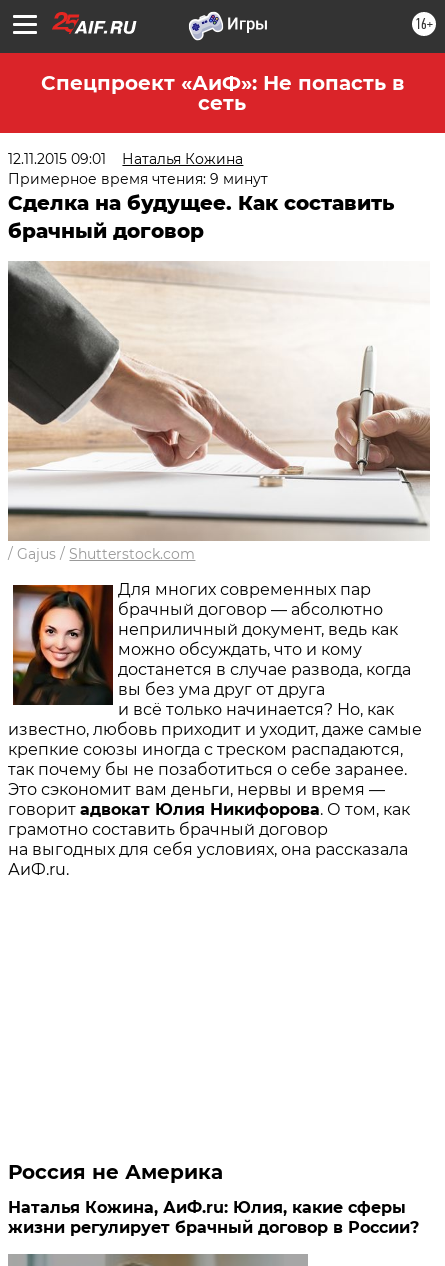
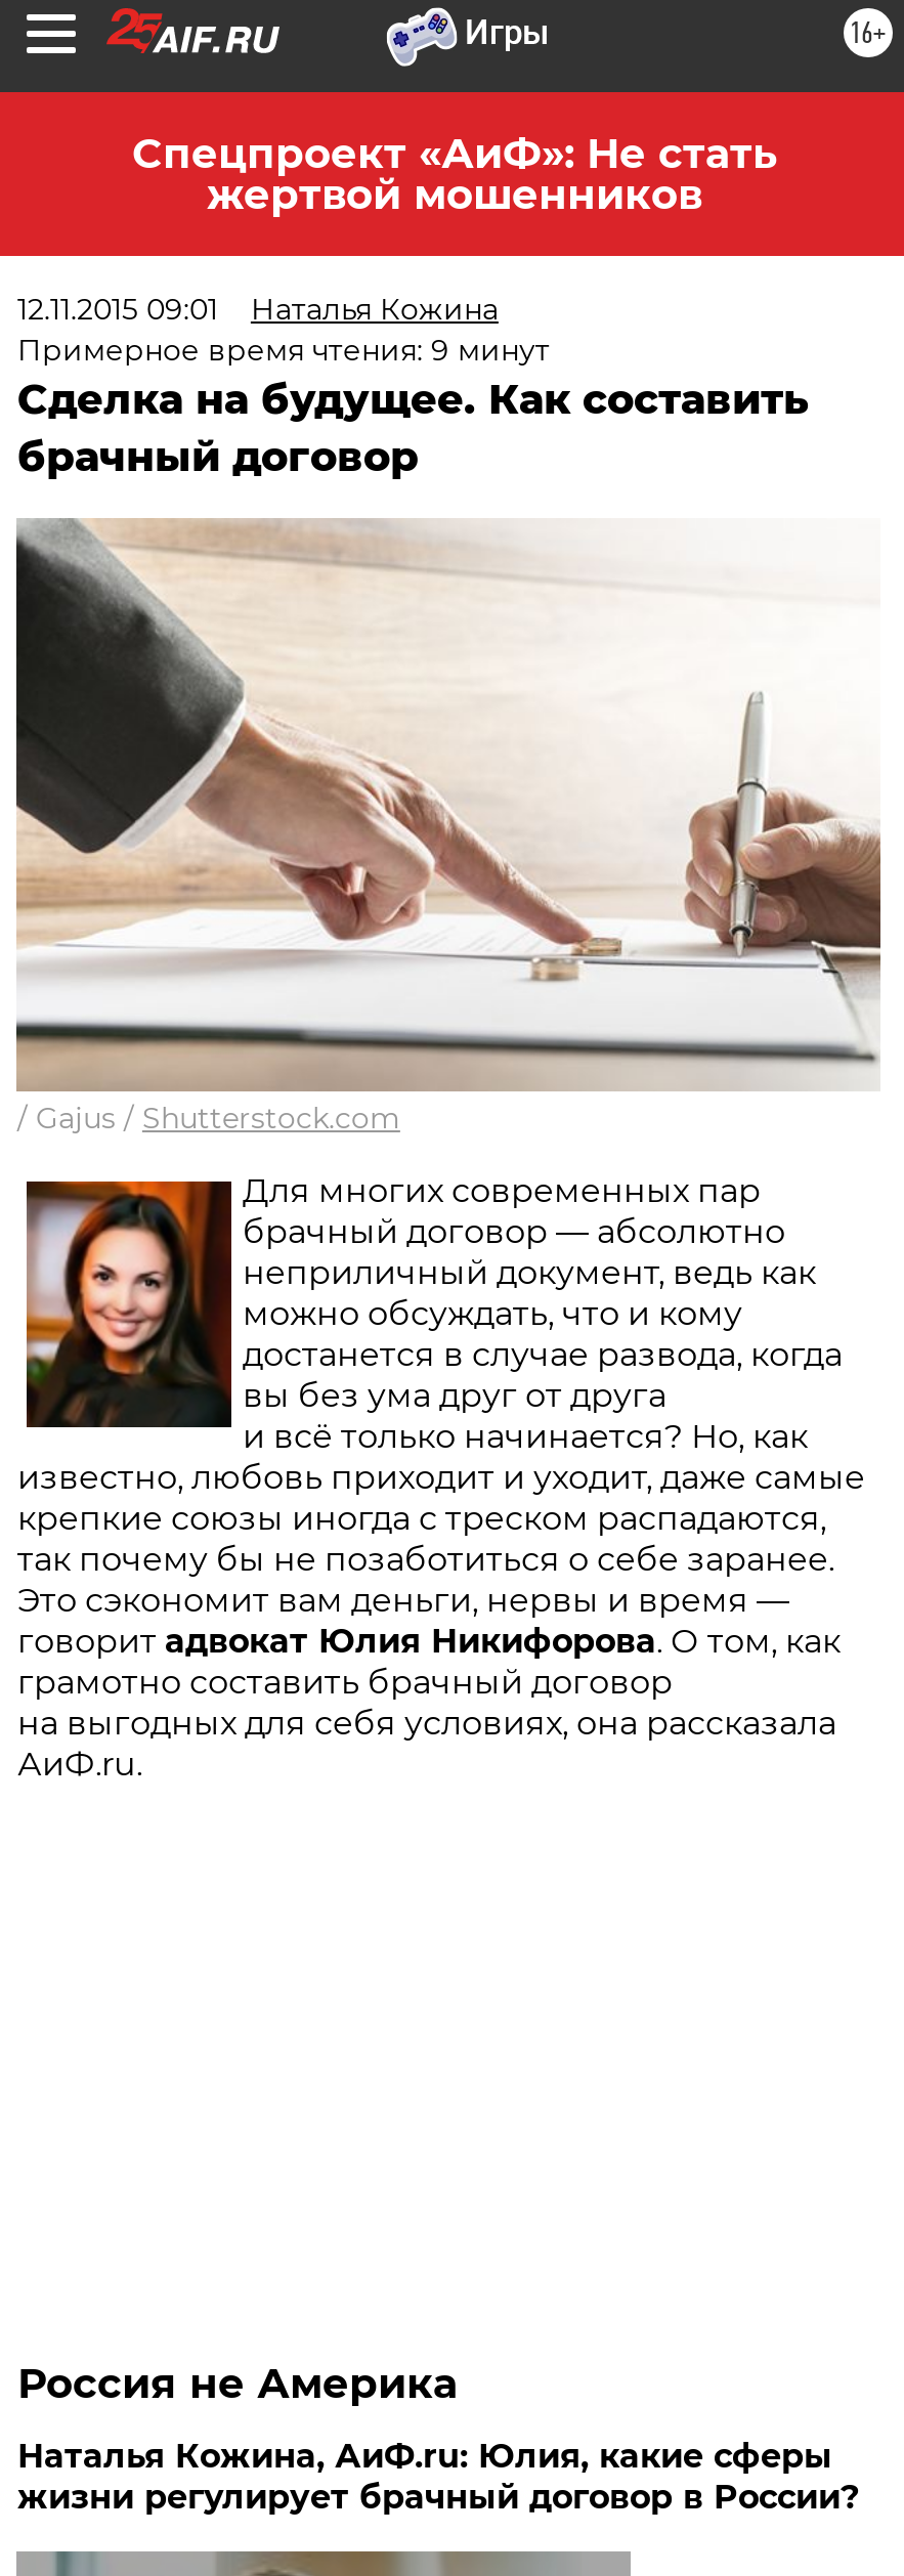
- Спецпроект «АиФ»: Не попасть в
- сеть
+ Спецпроект «АиФ»: Не стать
+ жертвой мошенников
